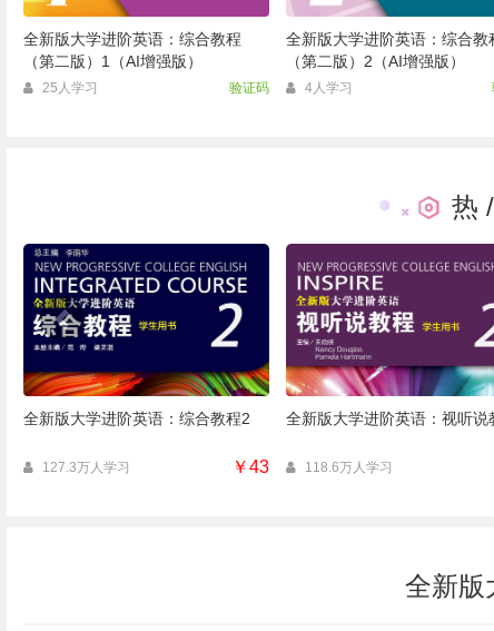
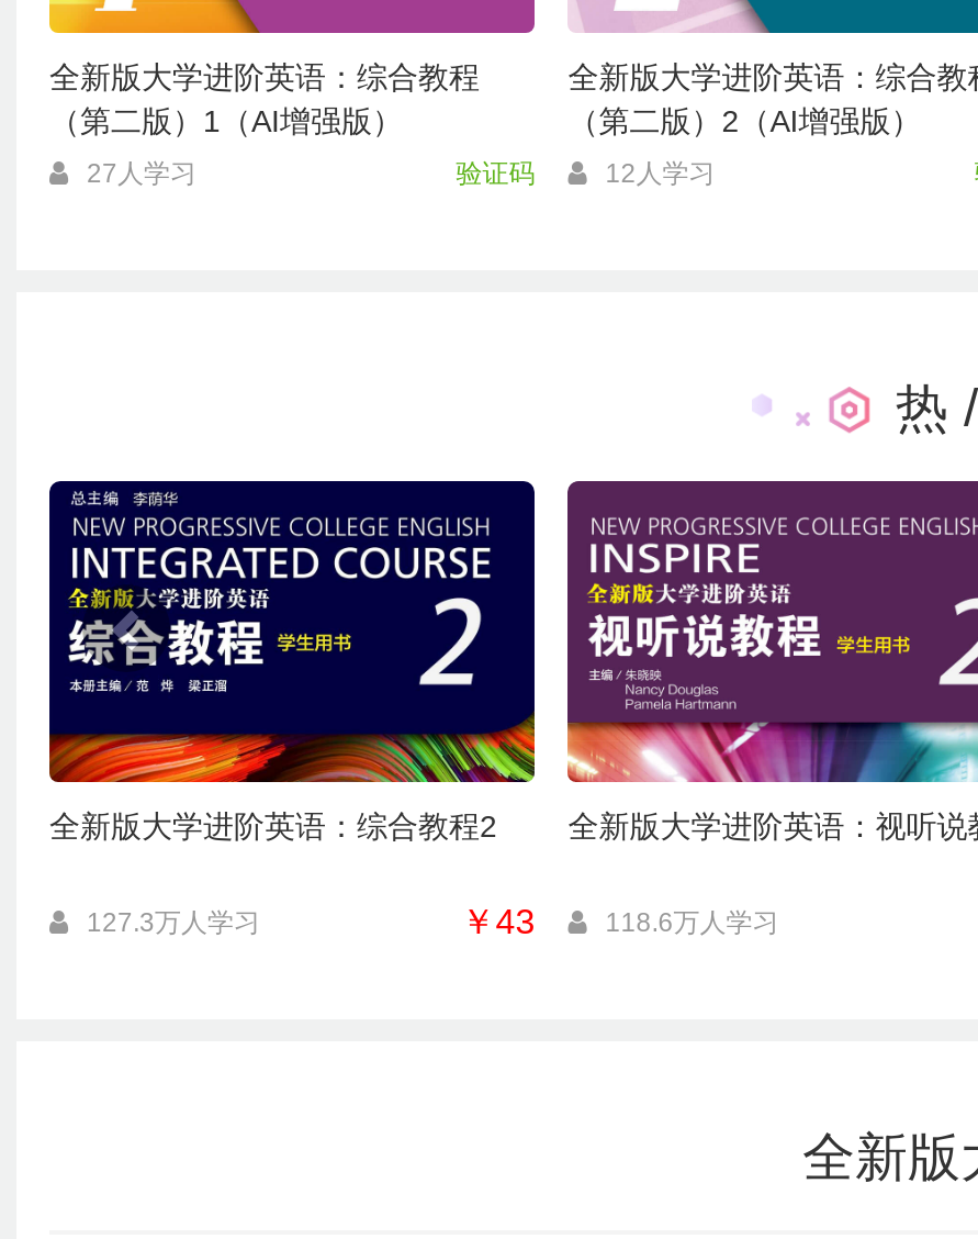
- 25人学习
+ 27人学习

- 4人学习
+ 12人学习
